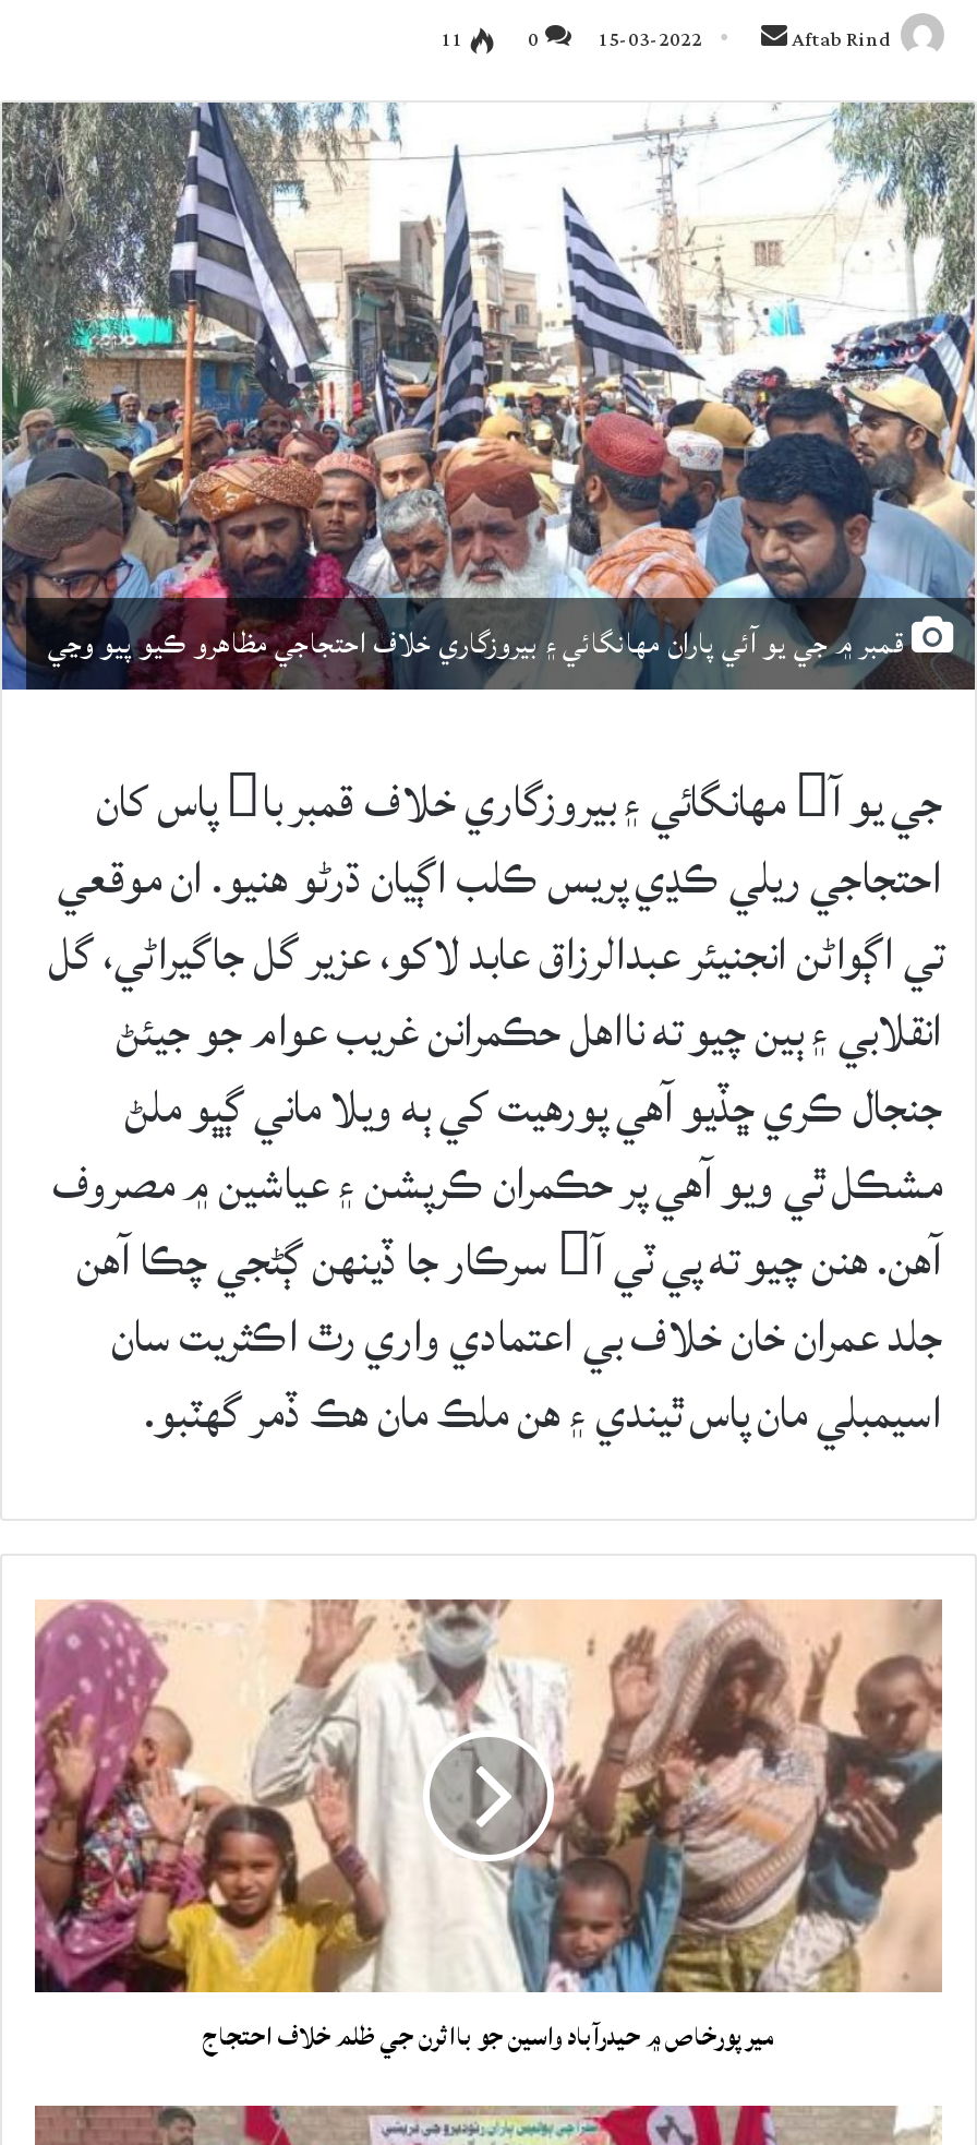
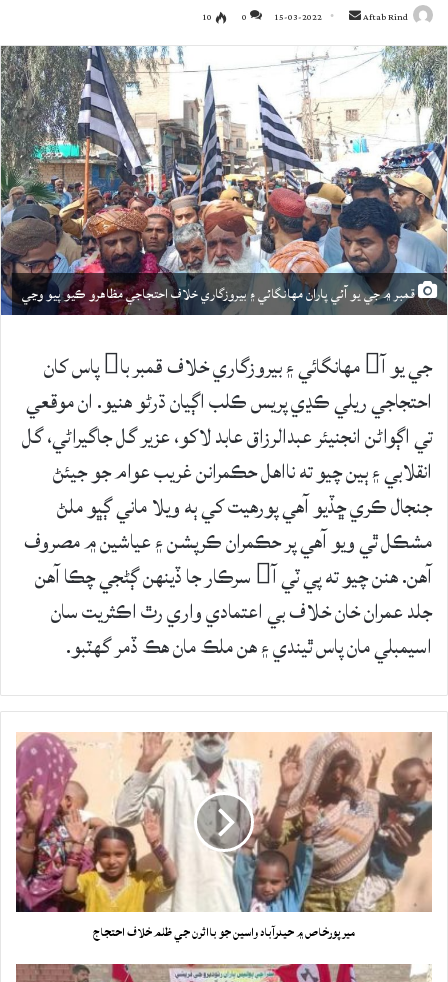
- 11
+ 10
